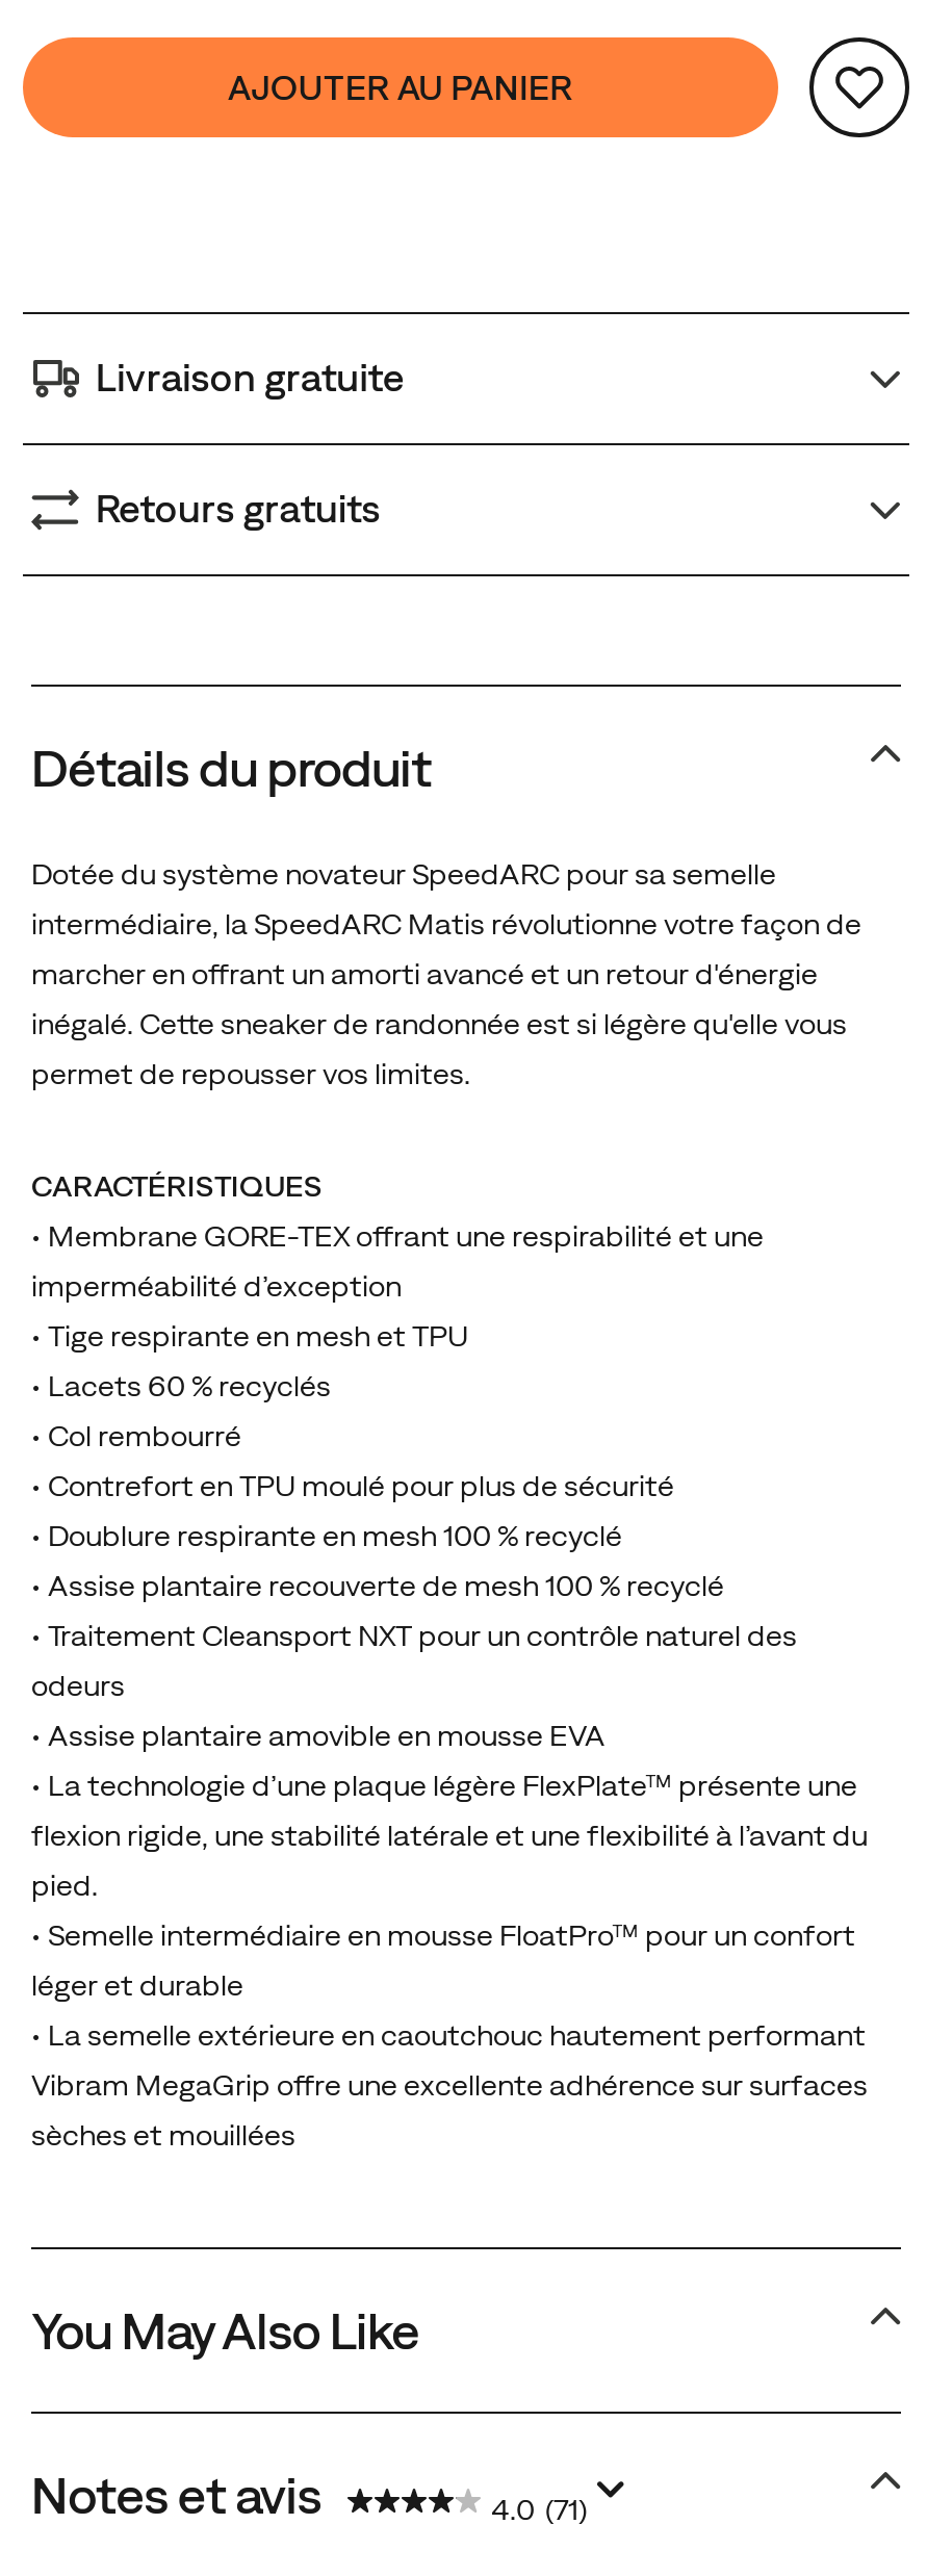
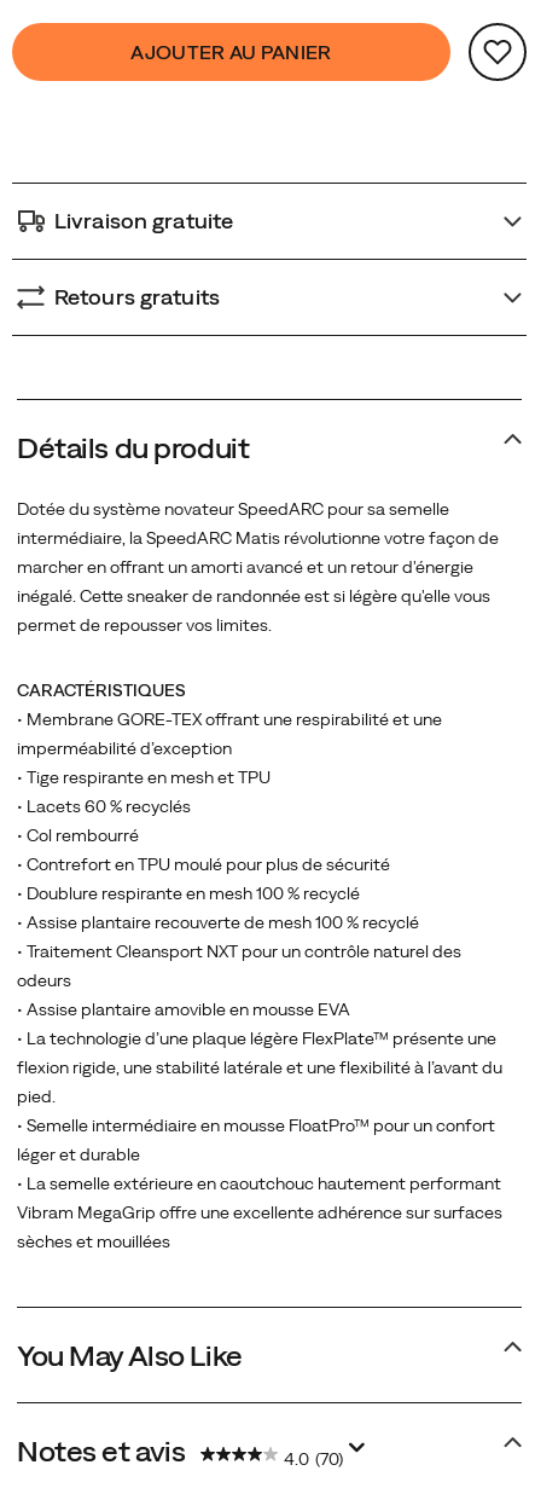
- 4.0 (71)
+ 4.0 (70)
